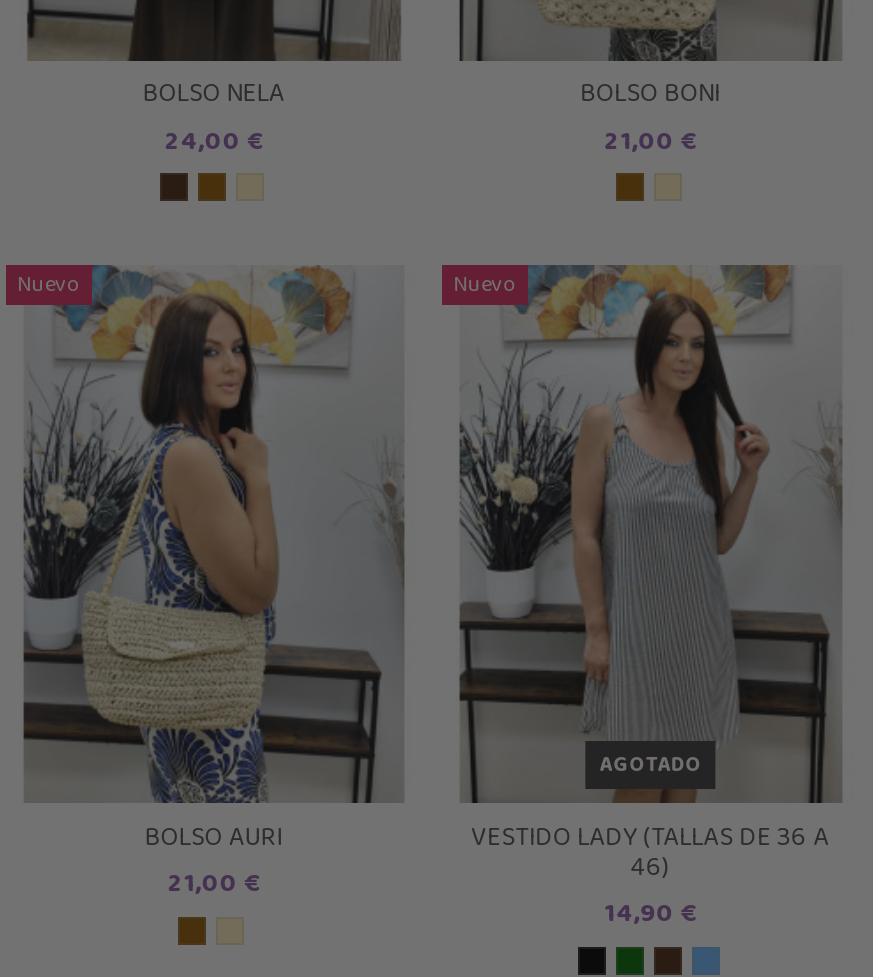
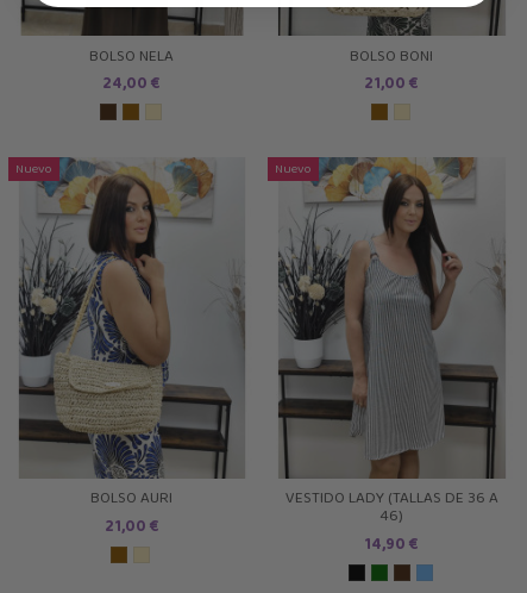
- AGOTADO
